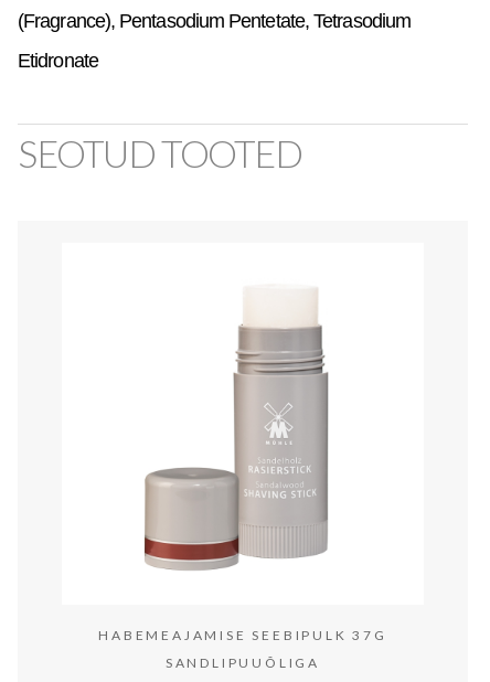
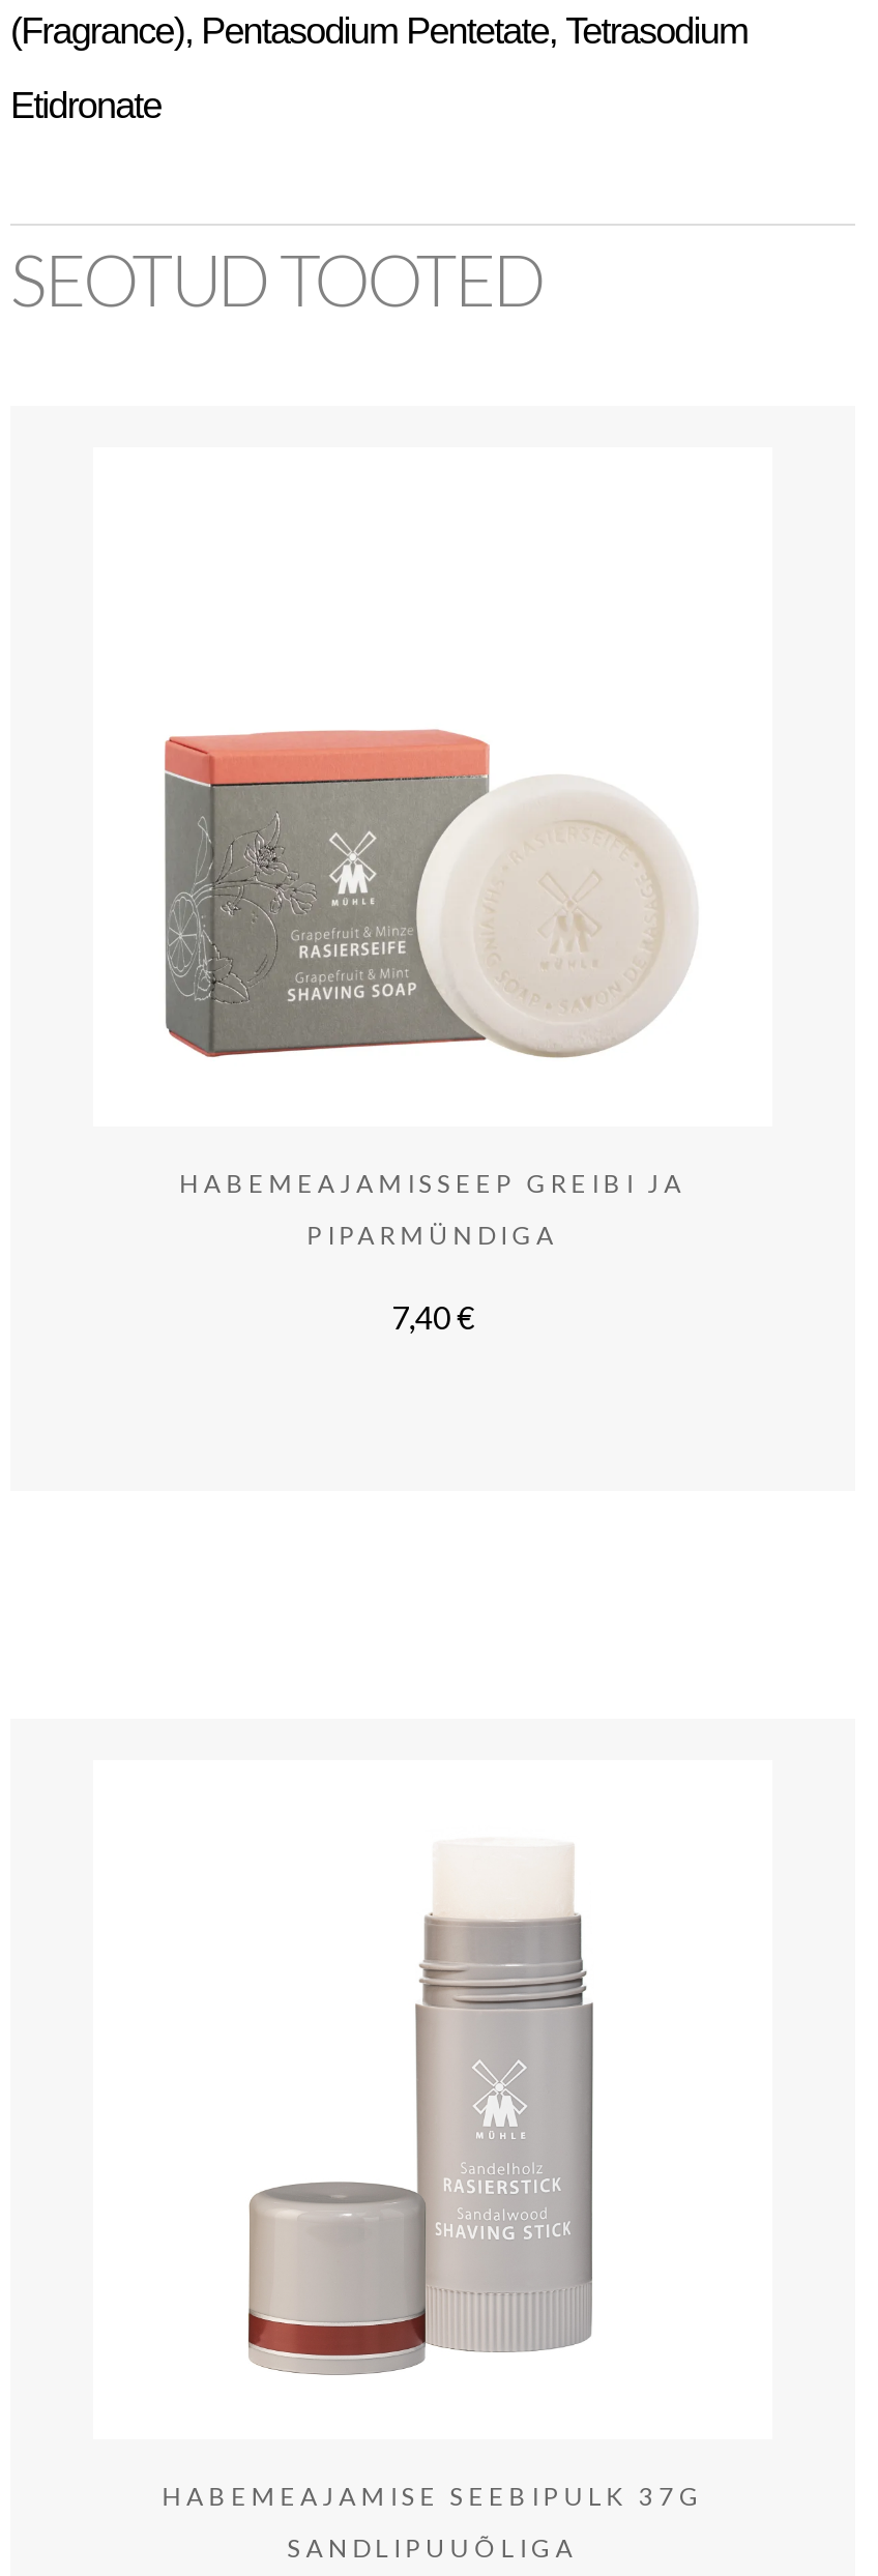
+ [image]

+ HABEMEAJAMISSEEP GREIBI JA
+ PIPARMÜNDIGA
+ 7,40 €
